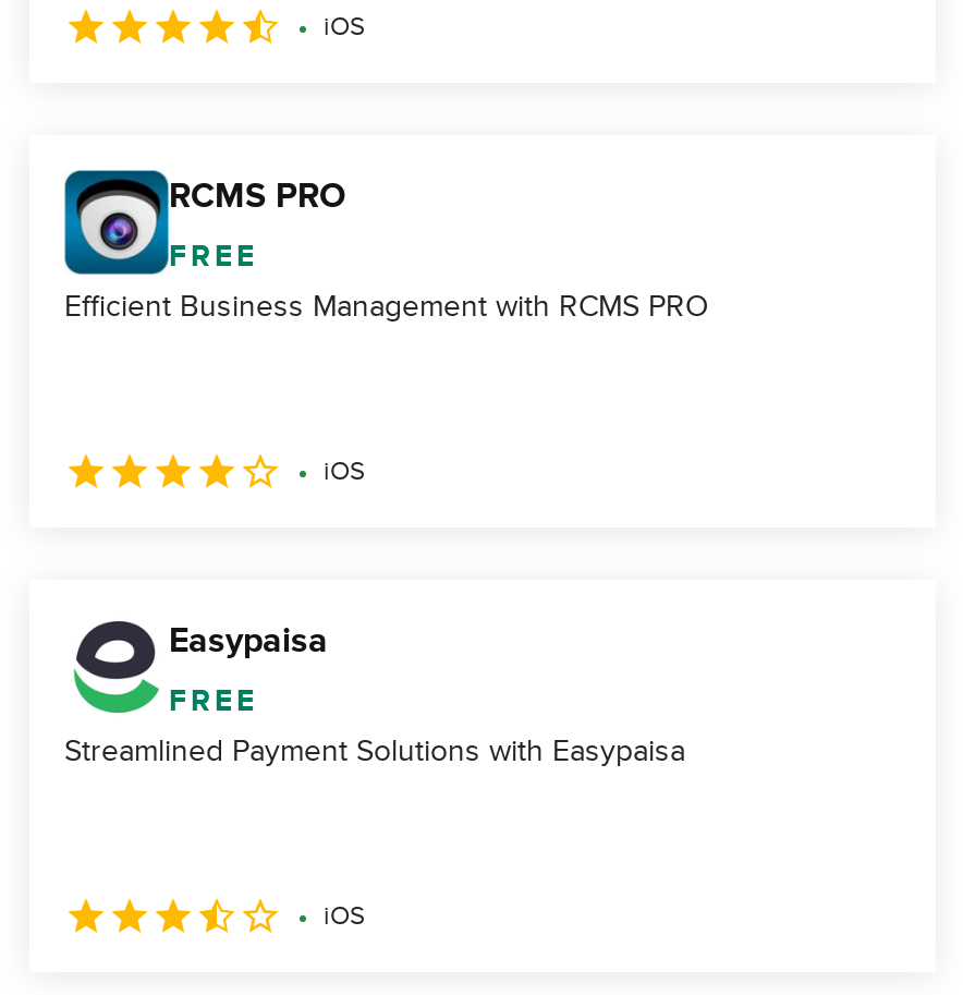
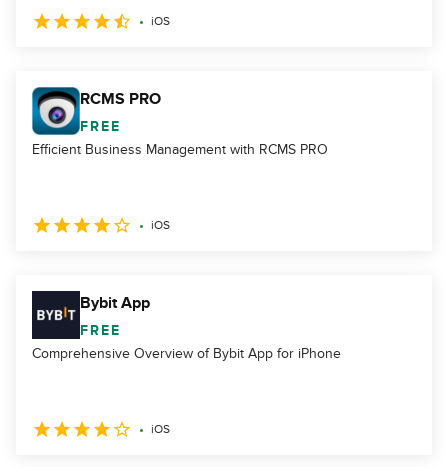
- [image]
- Easypaisa
+ [image]
+ Bybit App

- Streamlined Payment Solutions with Easypaisa
+ Comprehensive Overview of Bybit App for iPhone
